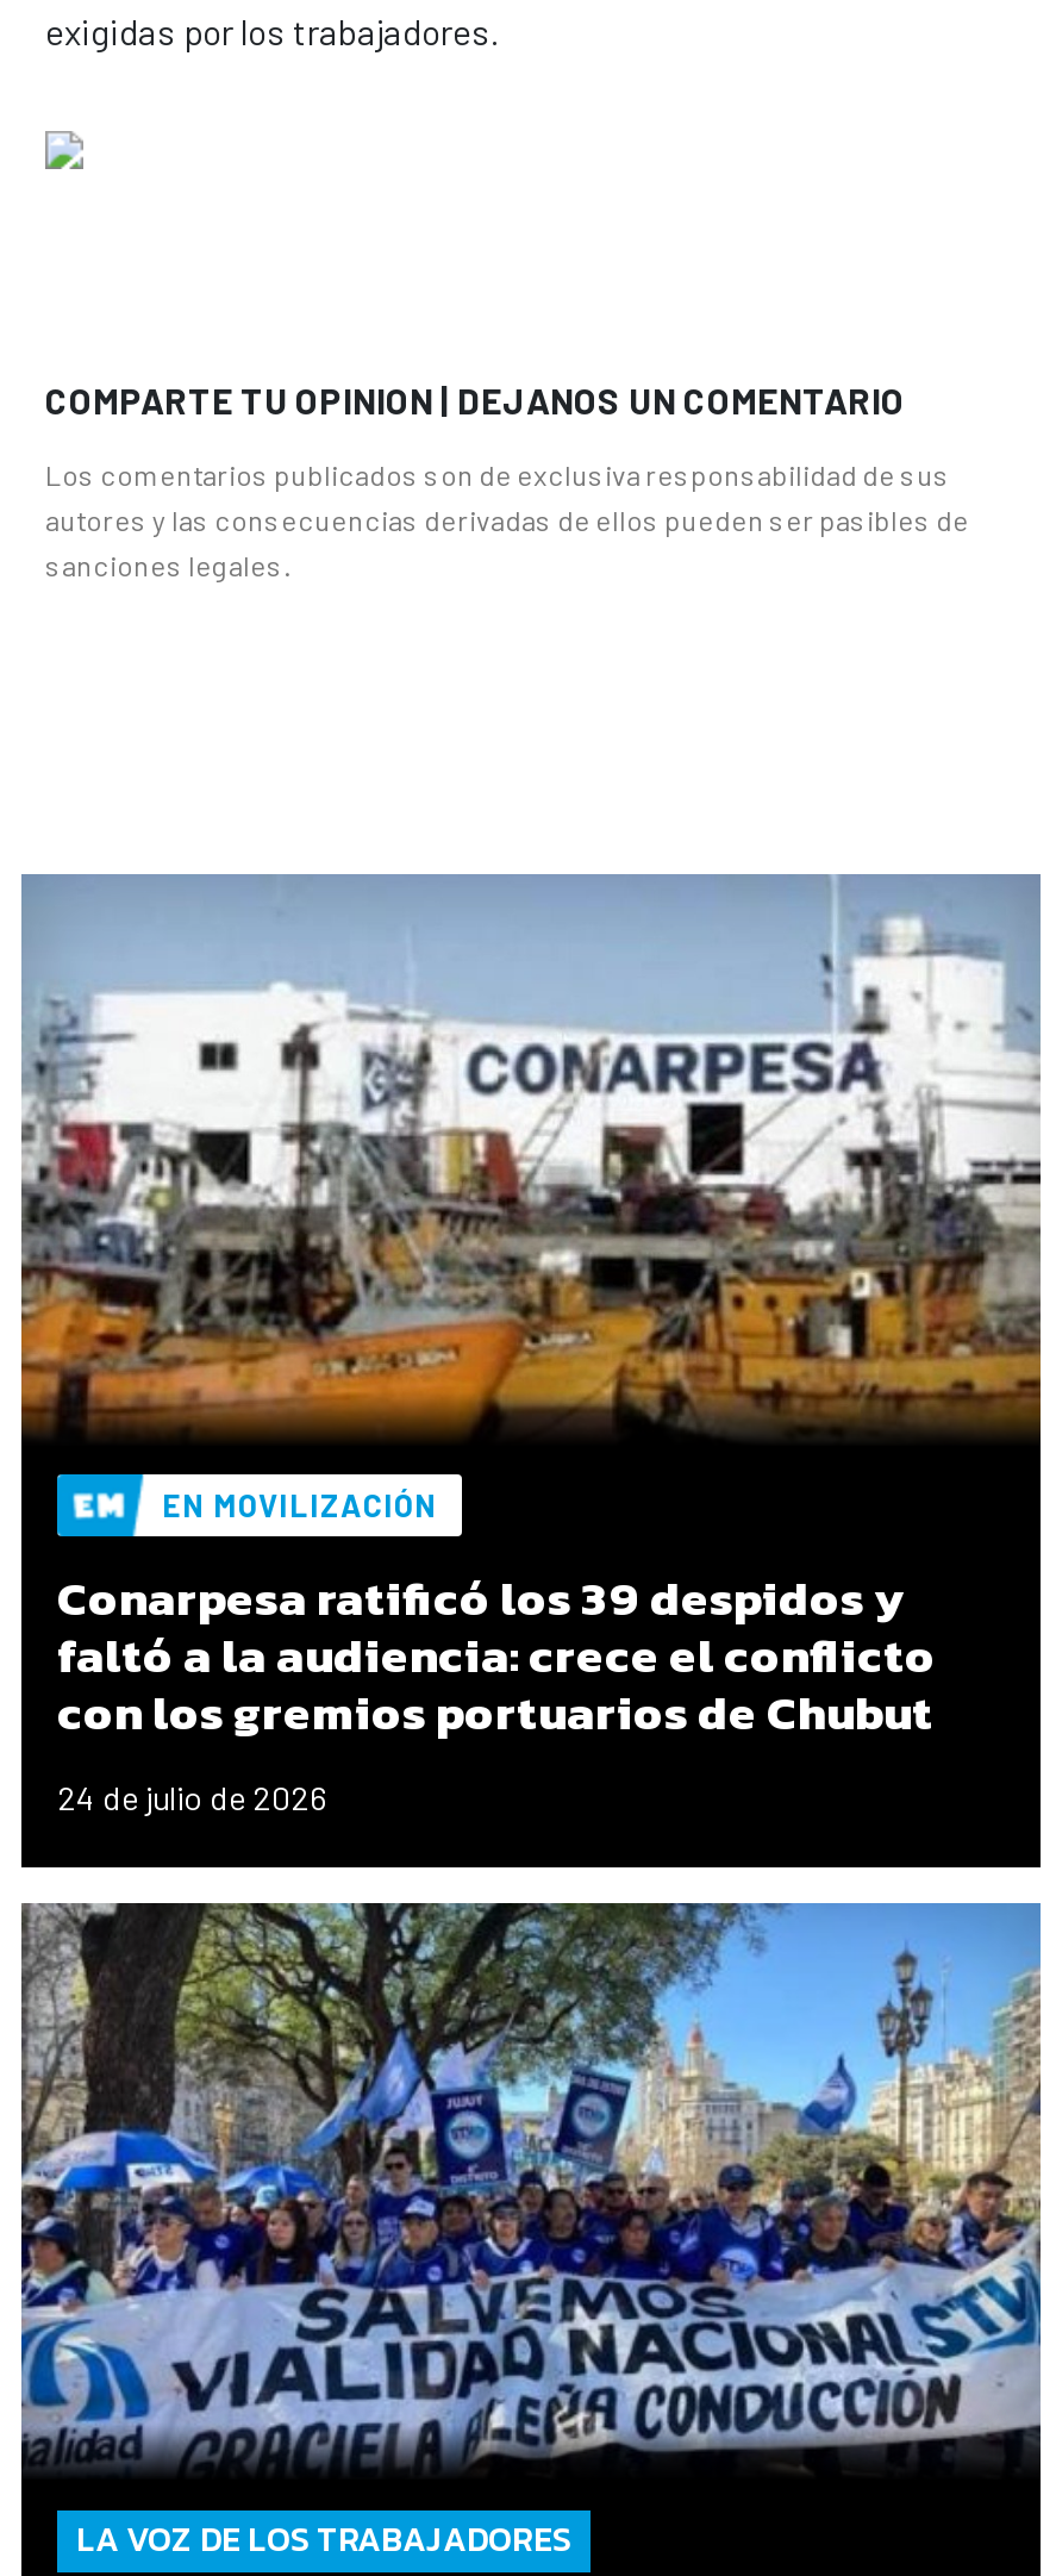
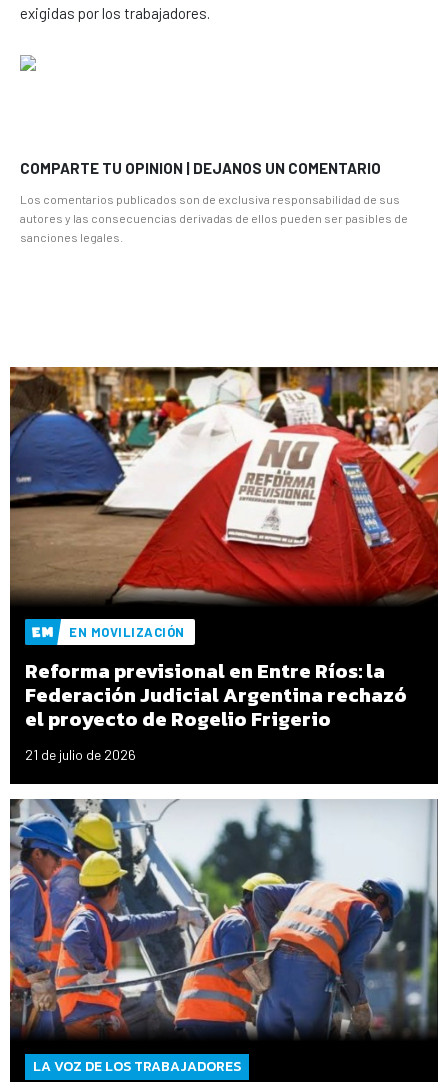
- [image]
+ [image]

- Conarpesa ratificó los 39 despidos y
- faltó a la audiencia: crece el conflicto
- con los gremios portuarios de Chubut
- 24 de julio de 2026
+ Reforma previsional en Entre Ríos: la
+ Federación Judicial Argentina rechazó
+ el proyecto de Rogelio Frigerio
+ 21 de julio de 2026

- [image]
+ [image]
